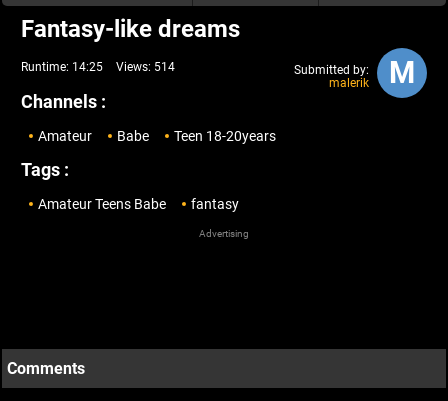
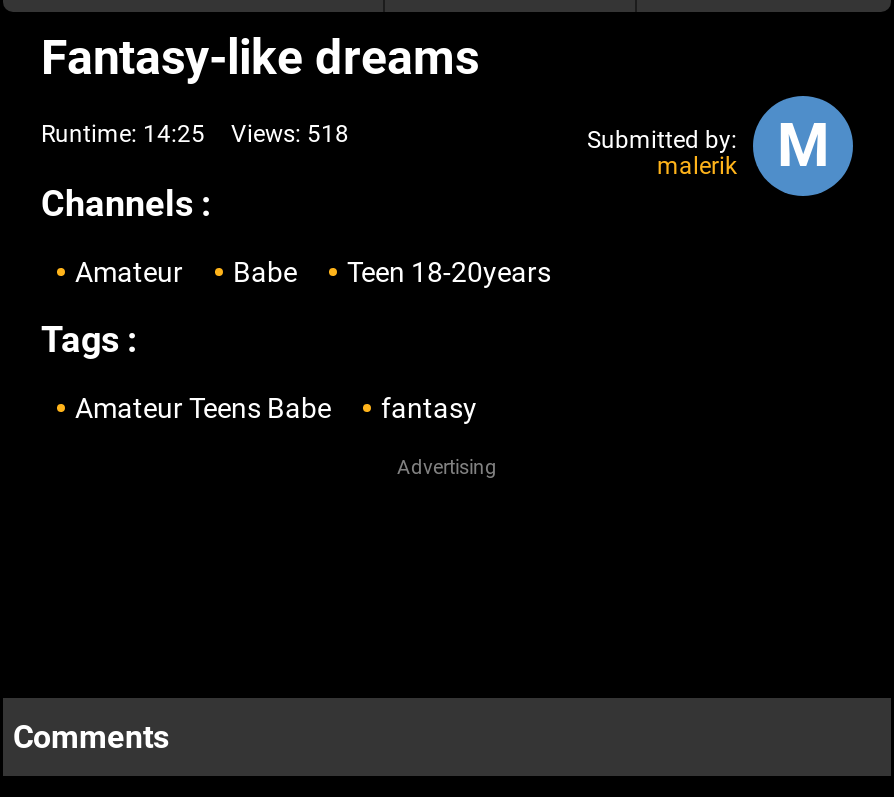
- Runtime: 14:25 Views: 514
+ Runtime: 14:25 Views: 518
